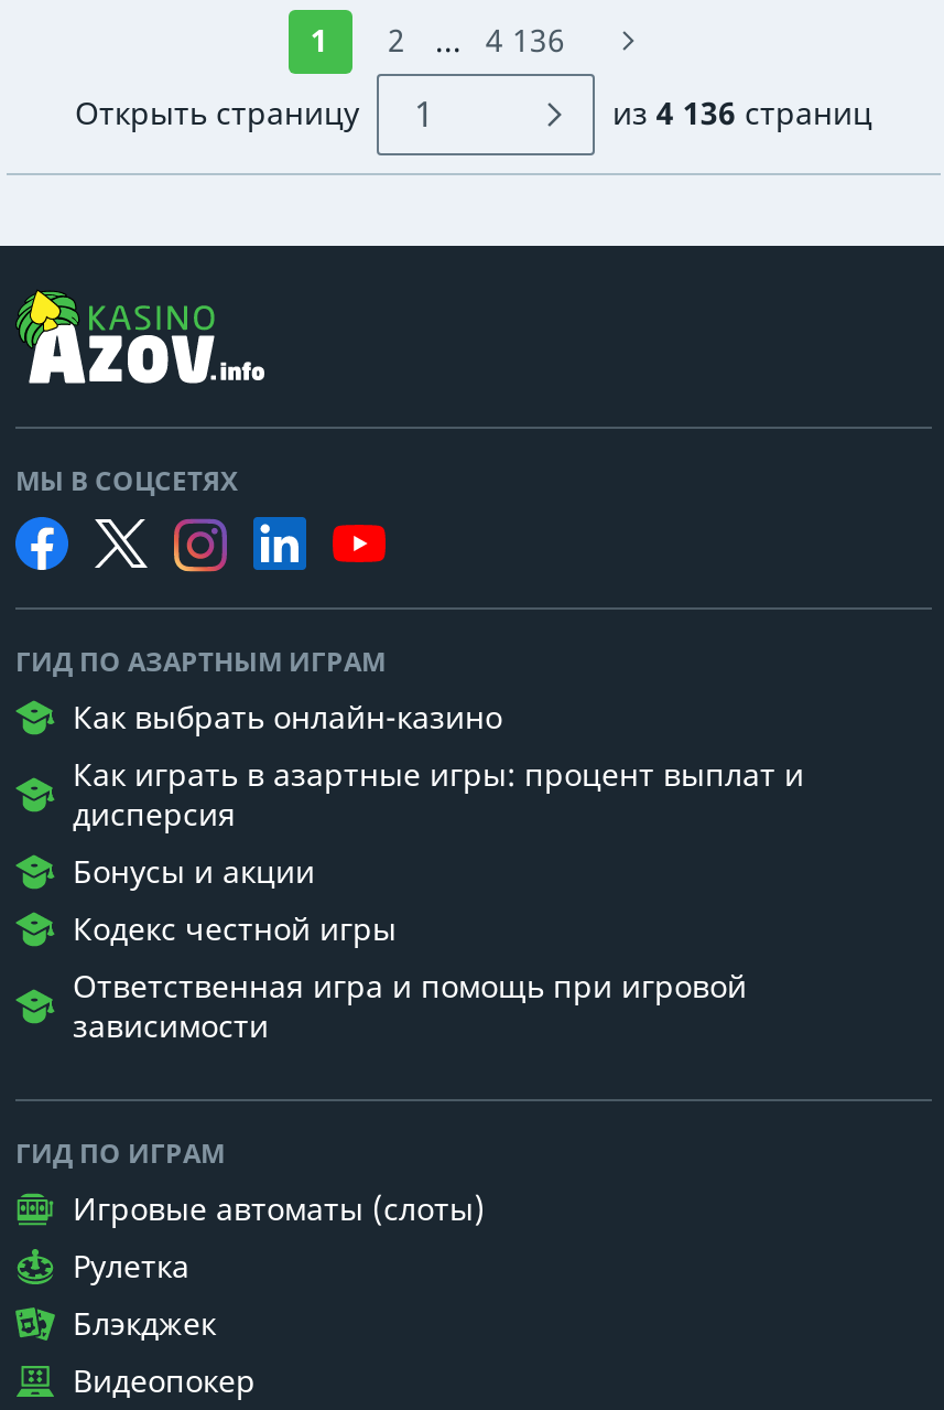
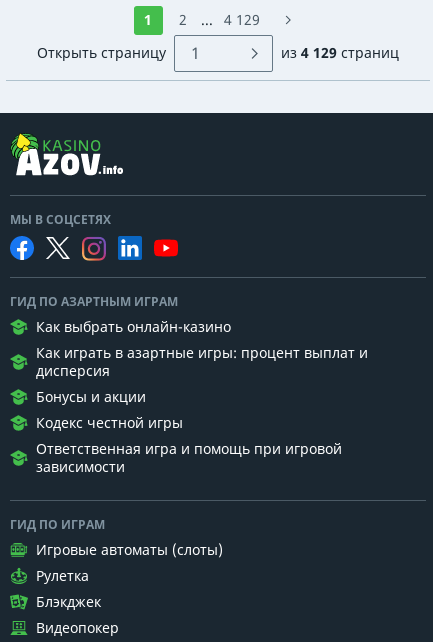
- 1 2 ... 4 136
+ 1 2 ... 4 129

- из 4 136 страниц
+ из 4 129 страниц
